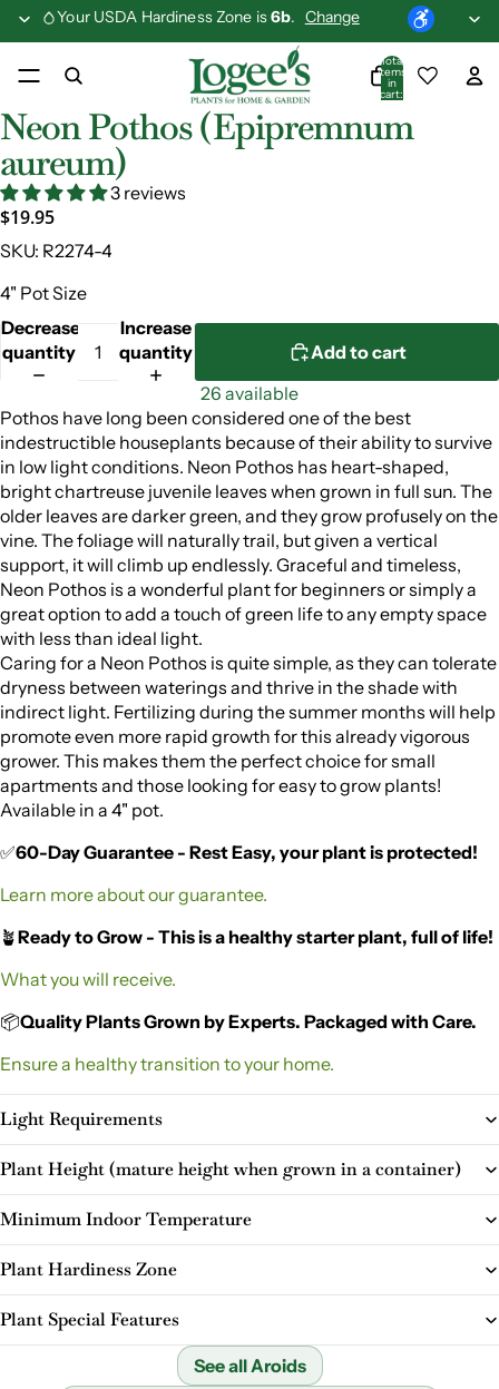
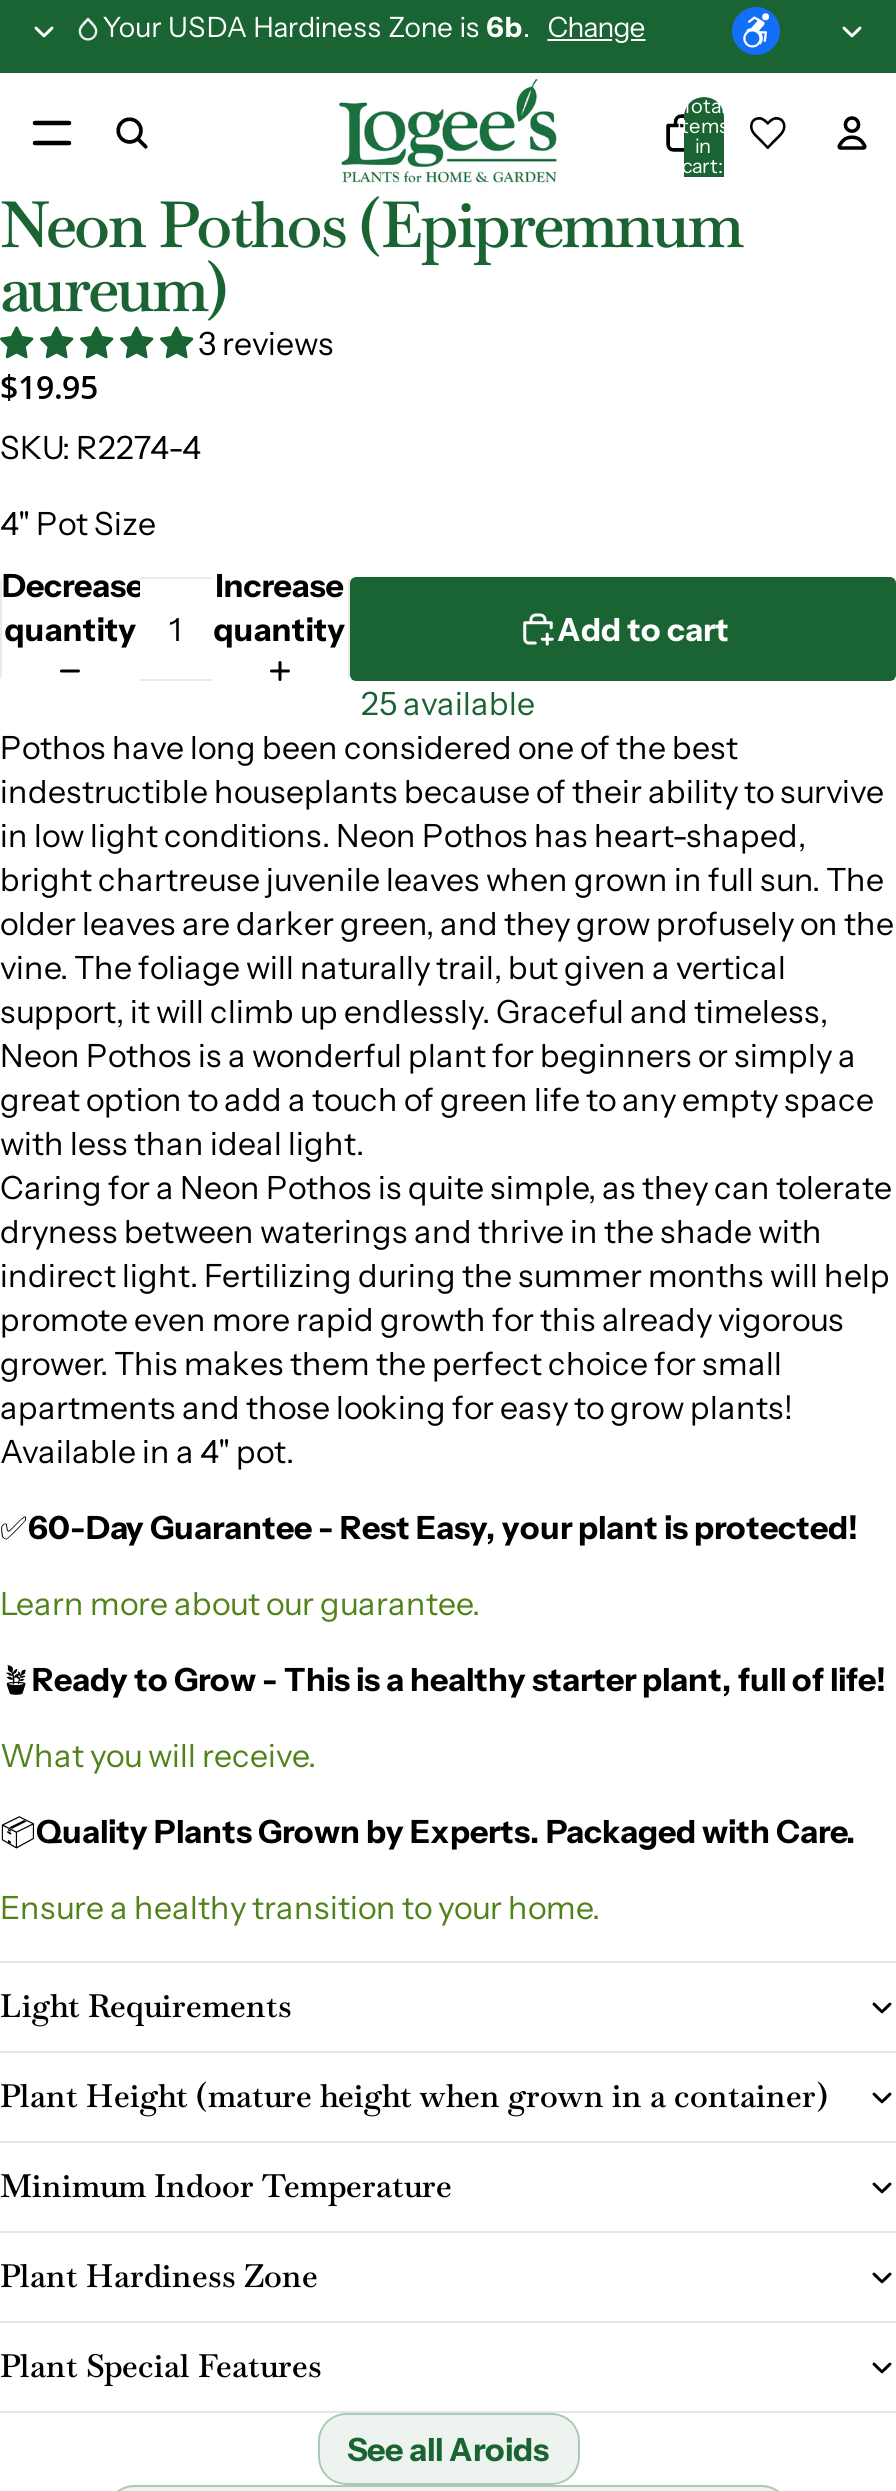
- 26 available
+ 25 available
